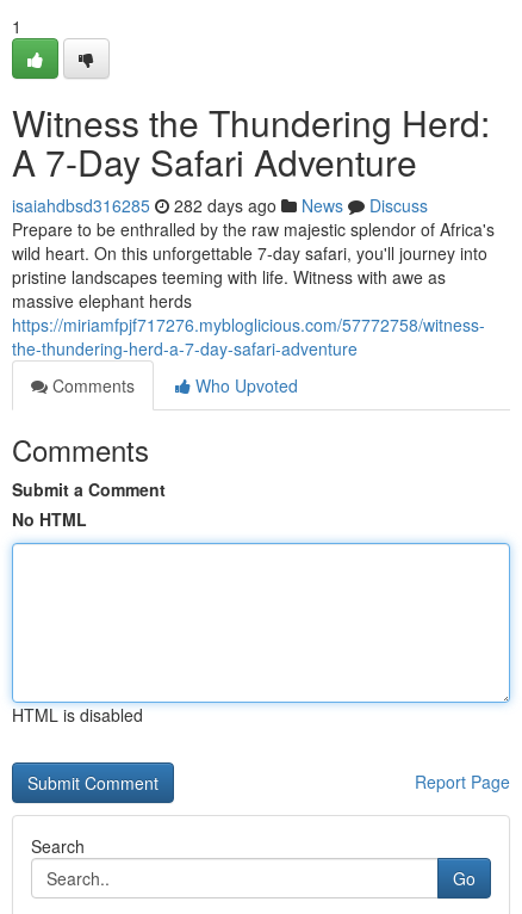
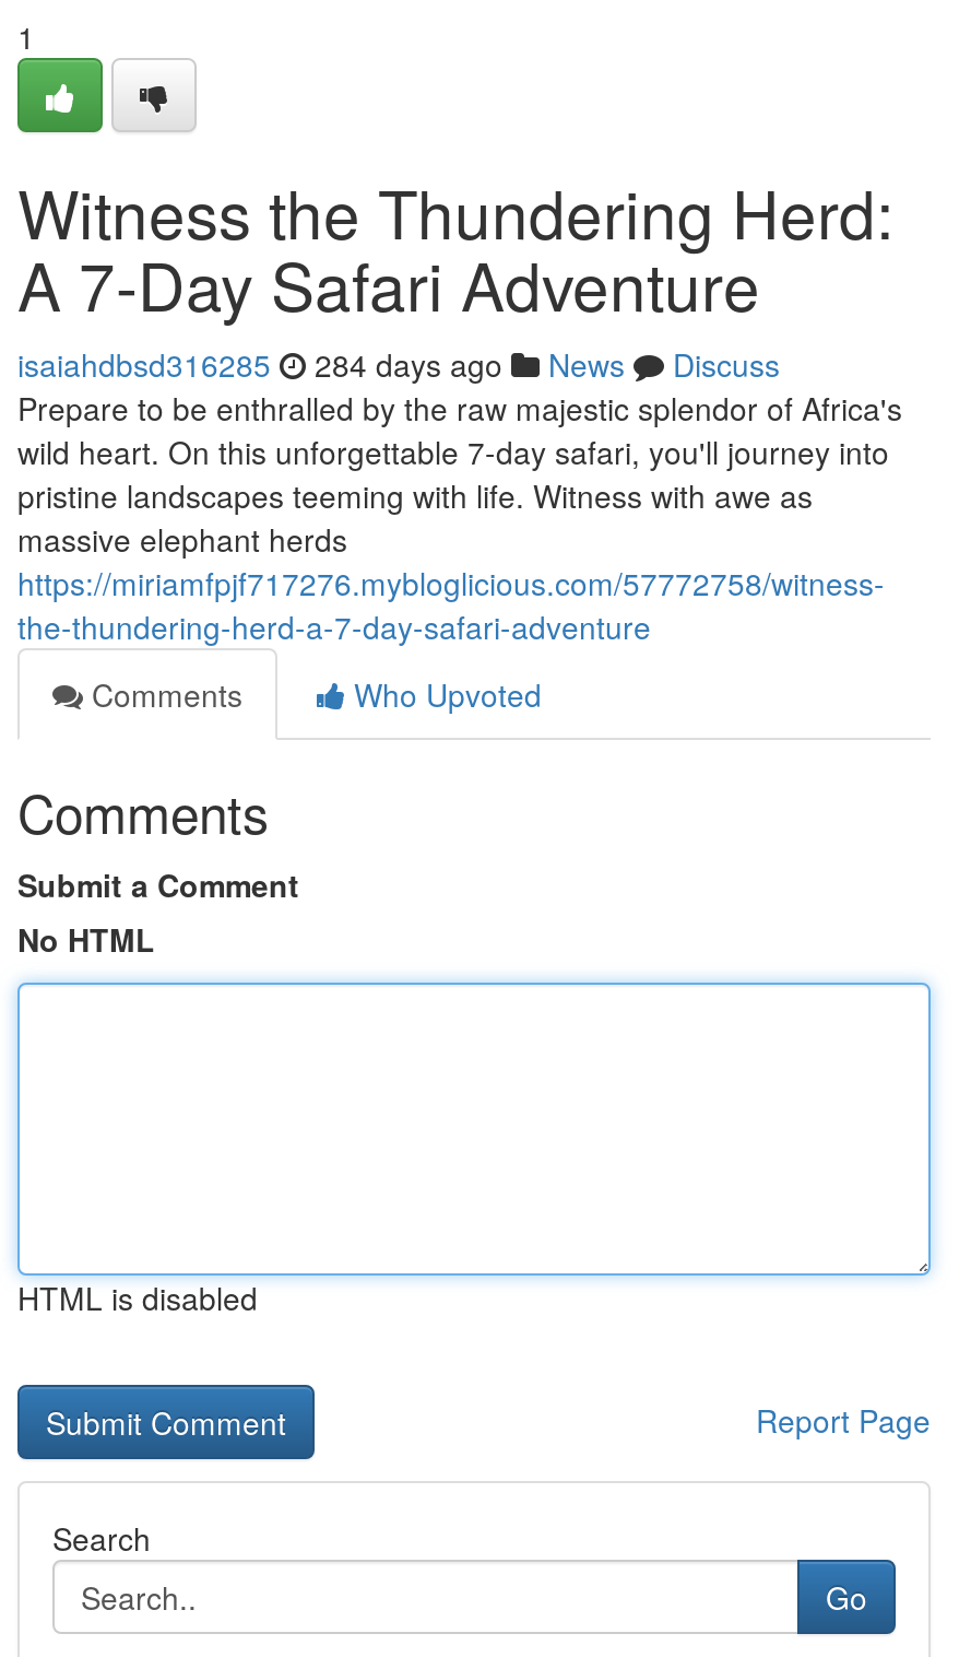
- isaiahdbsd316285 282 days ago News Discuss
+ isaiahdbsd316285 284 days ago News Discuss
